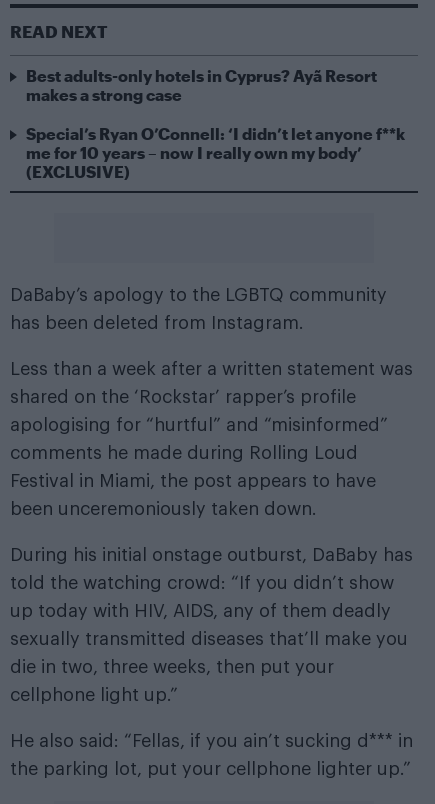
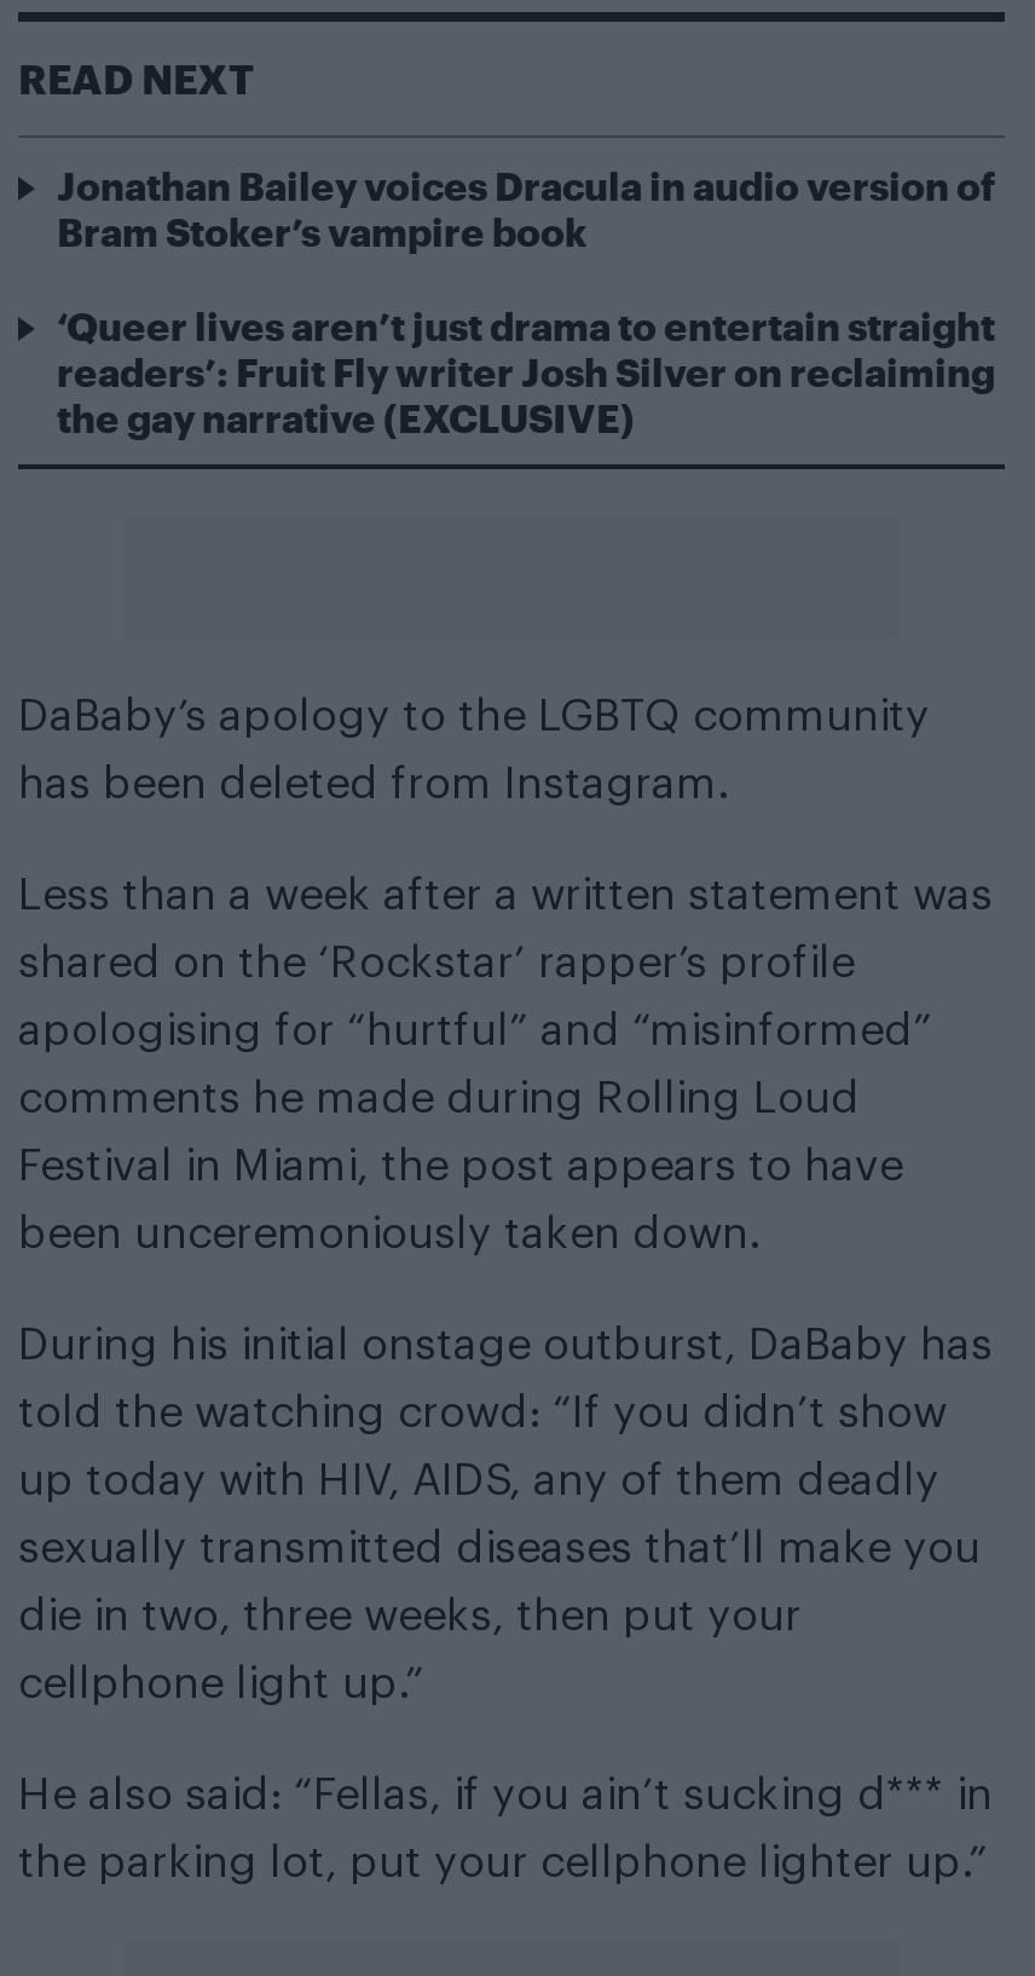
- Best adults-only hotels in Cyprus? Ayã Resort
- makes a strong case
+ Jonathan Bailey voices Dracula in audio version of
+ Bram Stoker’s vampire book

- Special’s Ryan O’Connell: ‘I didn’t let anyone f**k
- me for 10 years – now I really own my body’
- (EXCLUSIVE)
+ ‘Queer lives aren’t just drama to entertain straight
+ readers’: Fruit Fly writer Josh Silver on reclaiming
+ the gay narrative (EXCLUSIVE)
